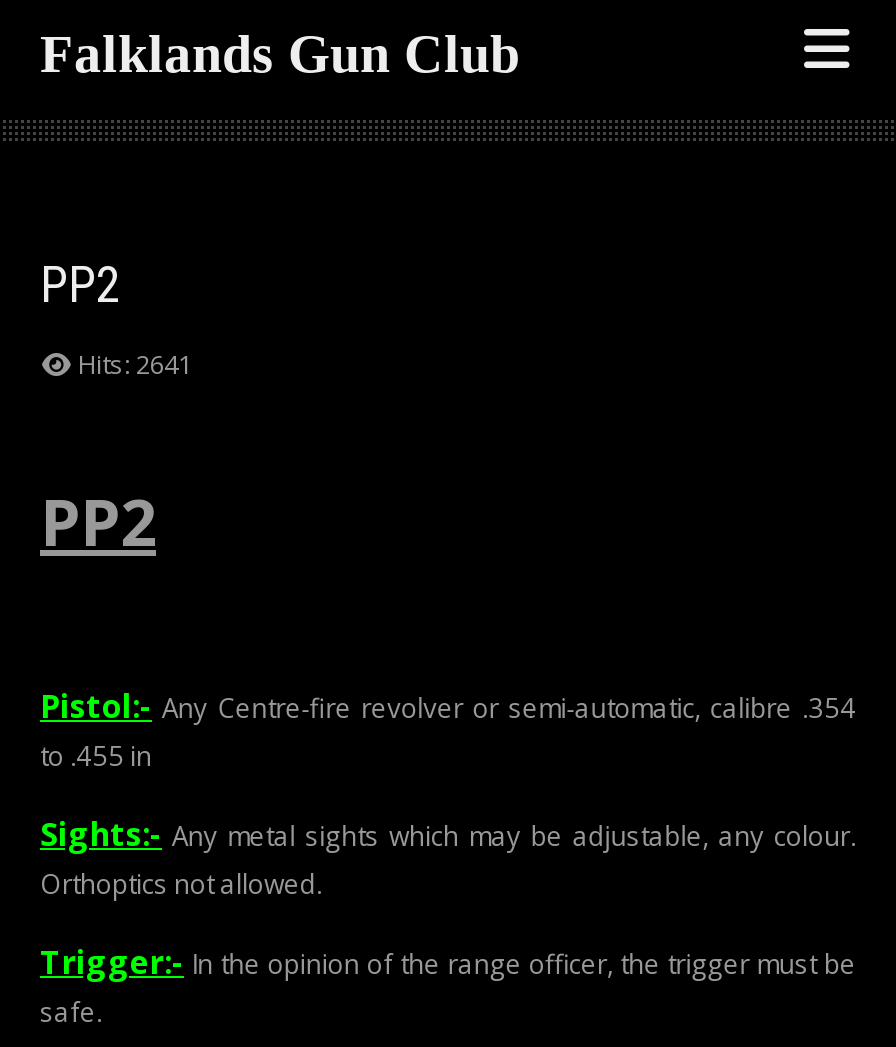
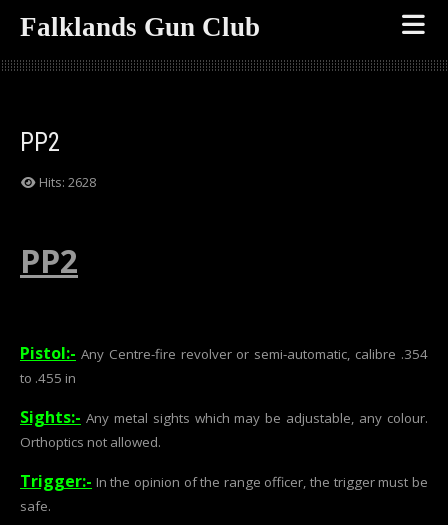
- Hits: 2641
+ Hits: 2628
